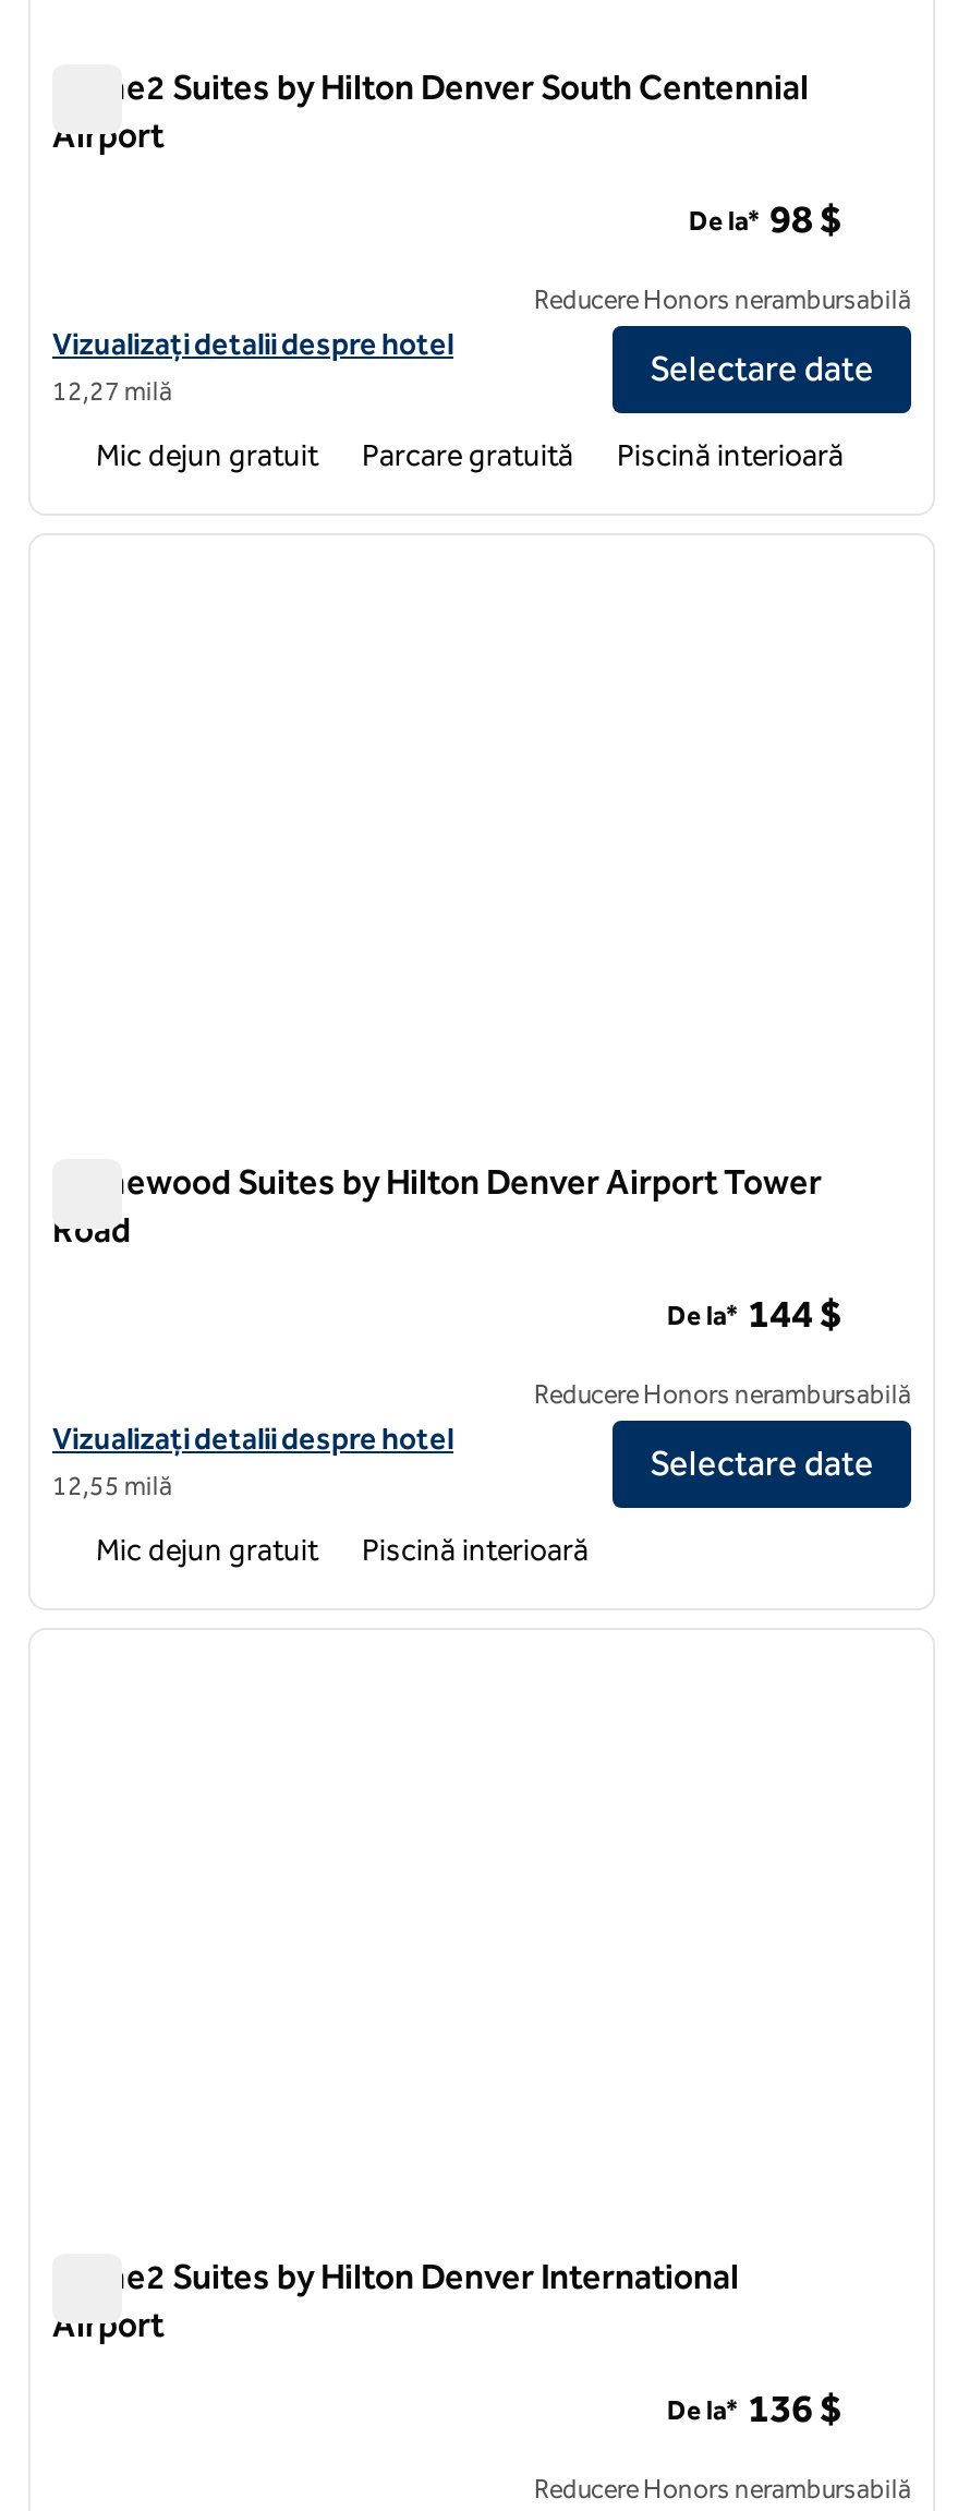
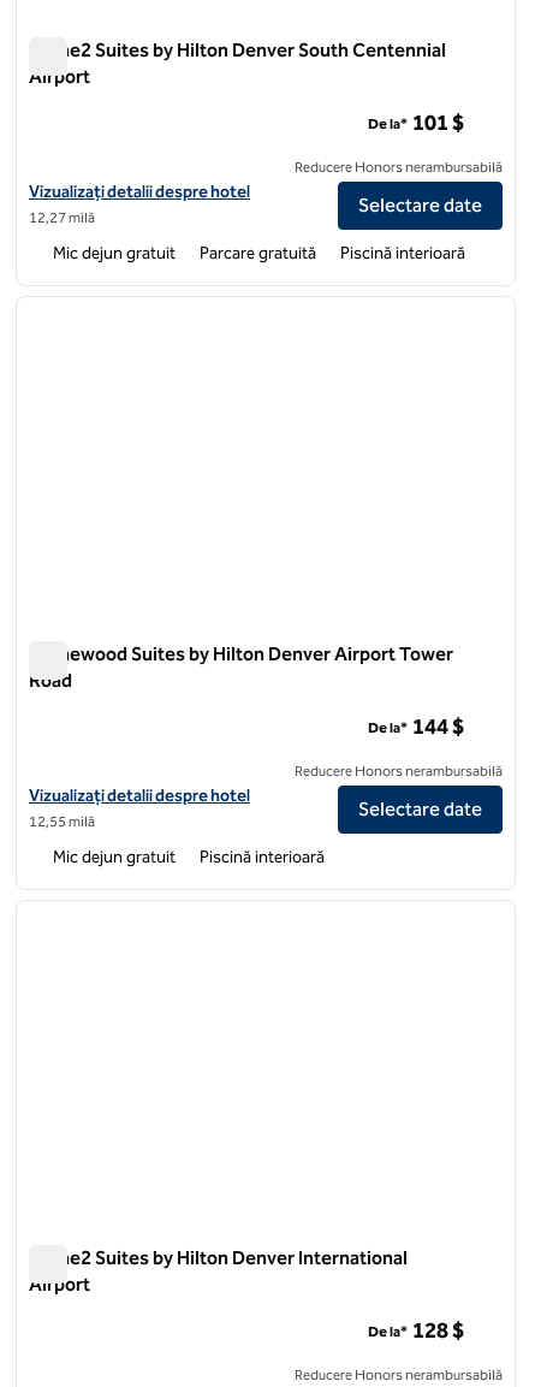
- De la* 98 $
+ De la* 101 $

- De la* 136 $
+ De la* 128 $
